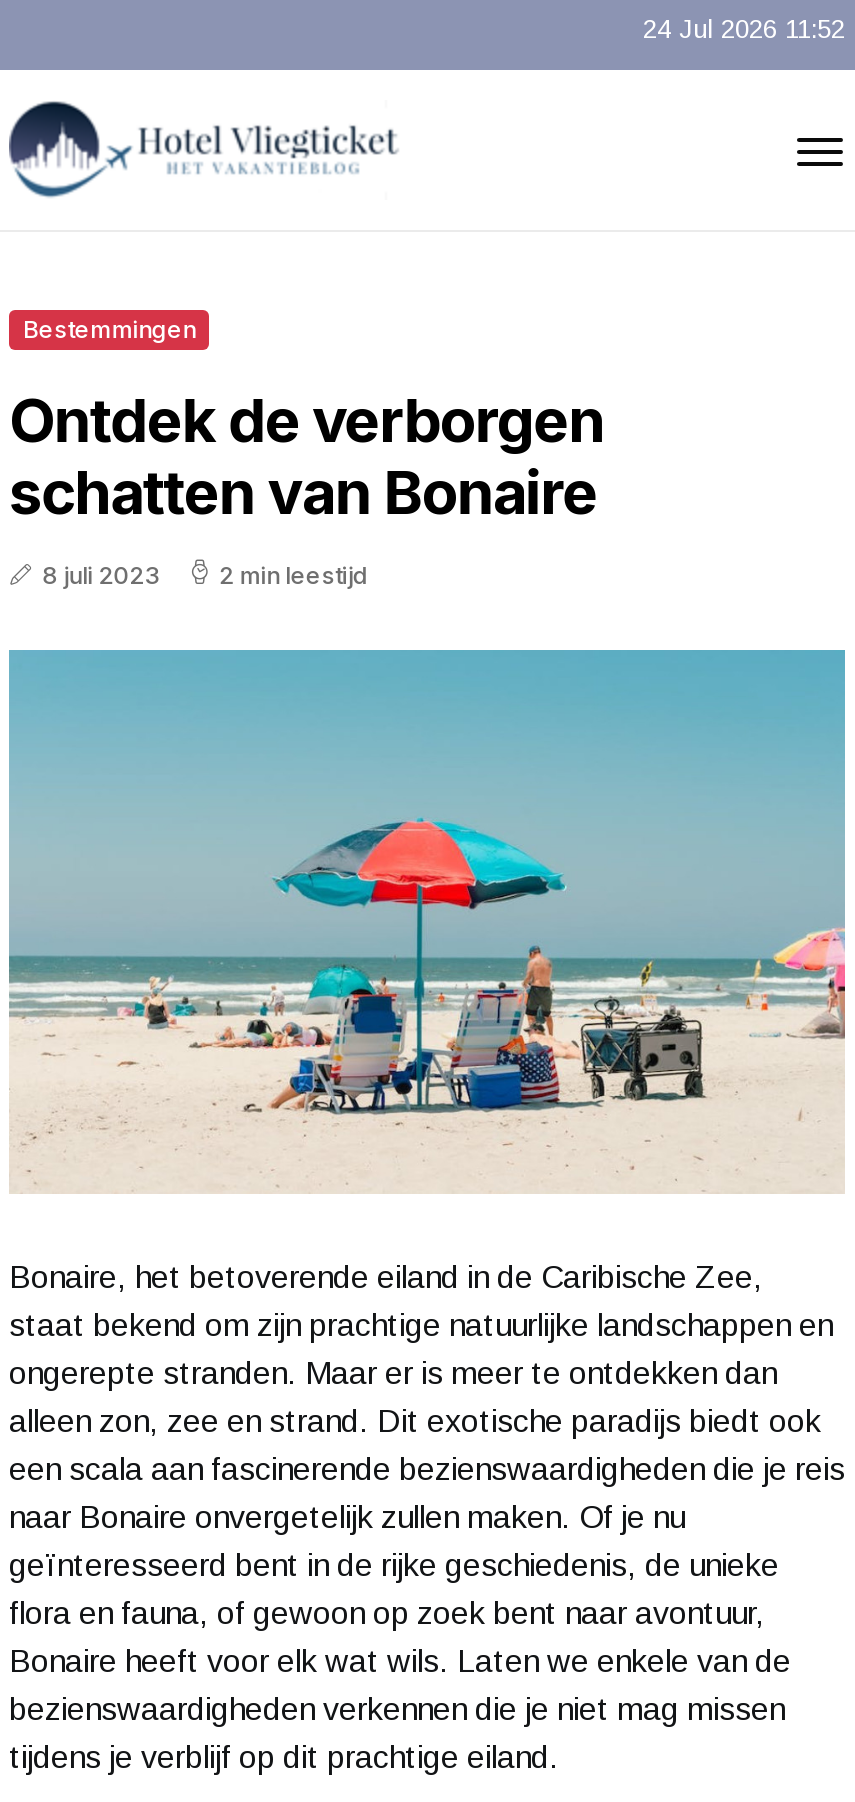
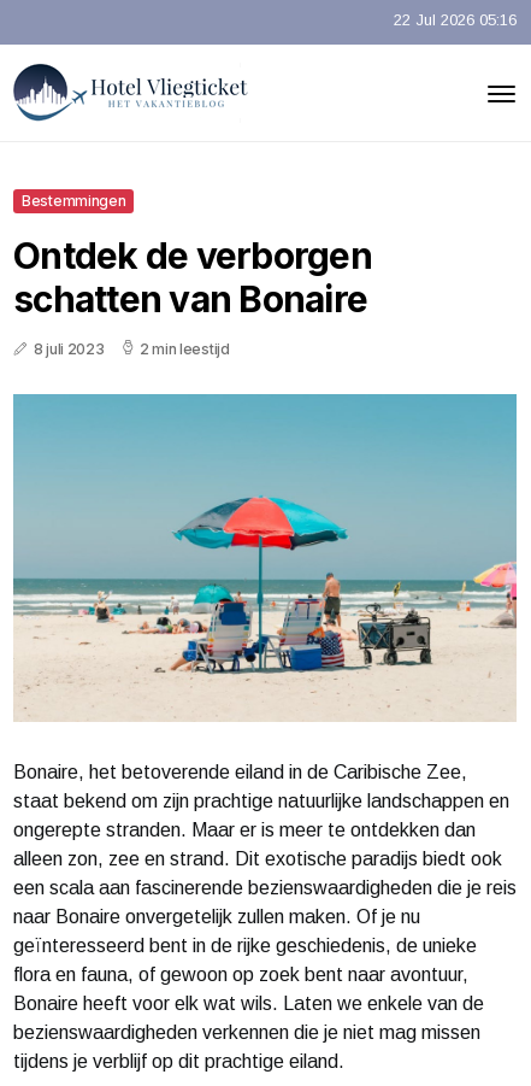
- 24 Jul 2026 11:52
+ 22 Jul 2026 05:16
